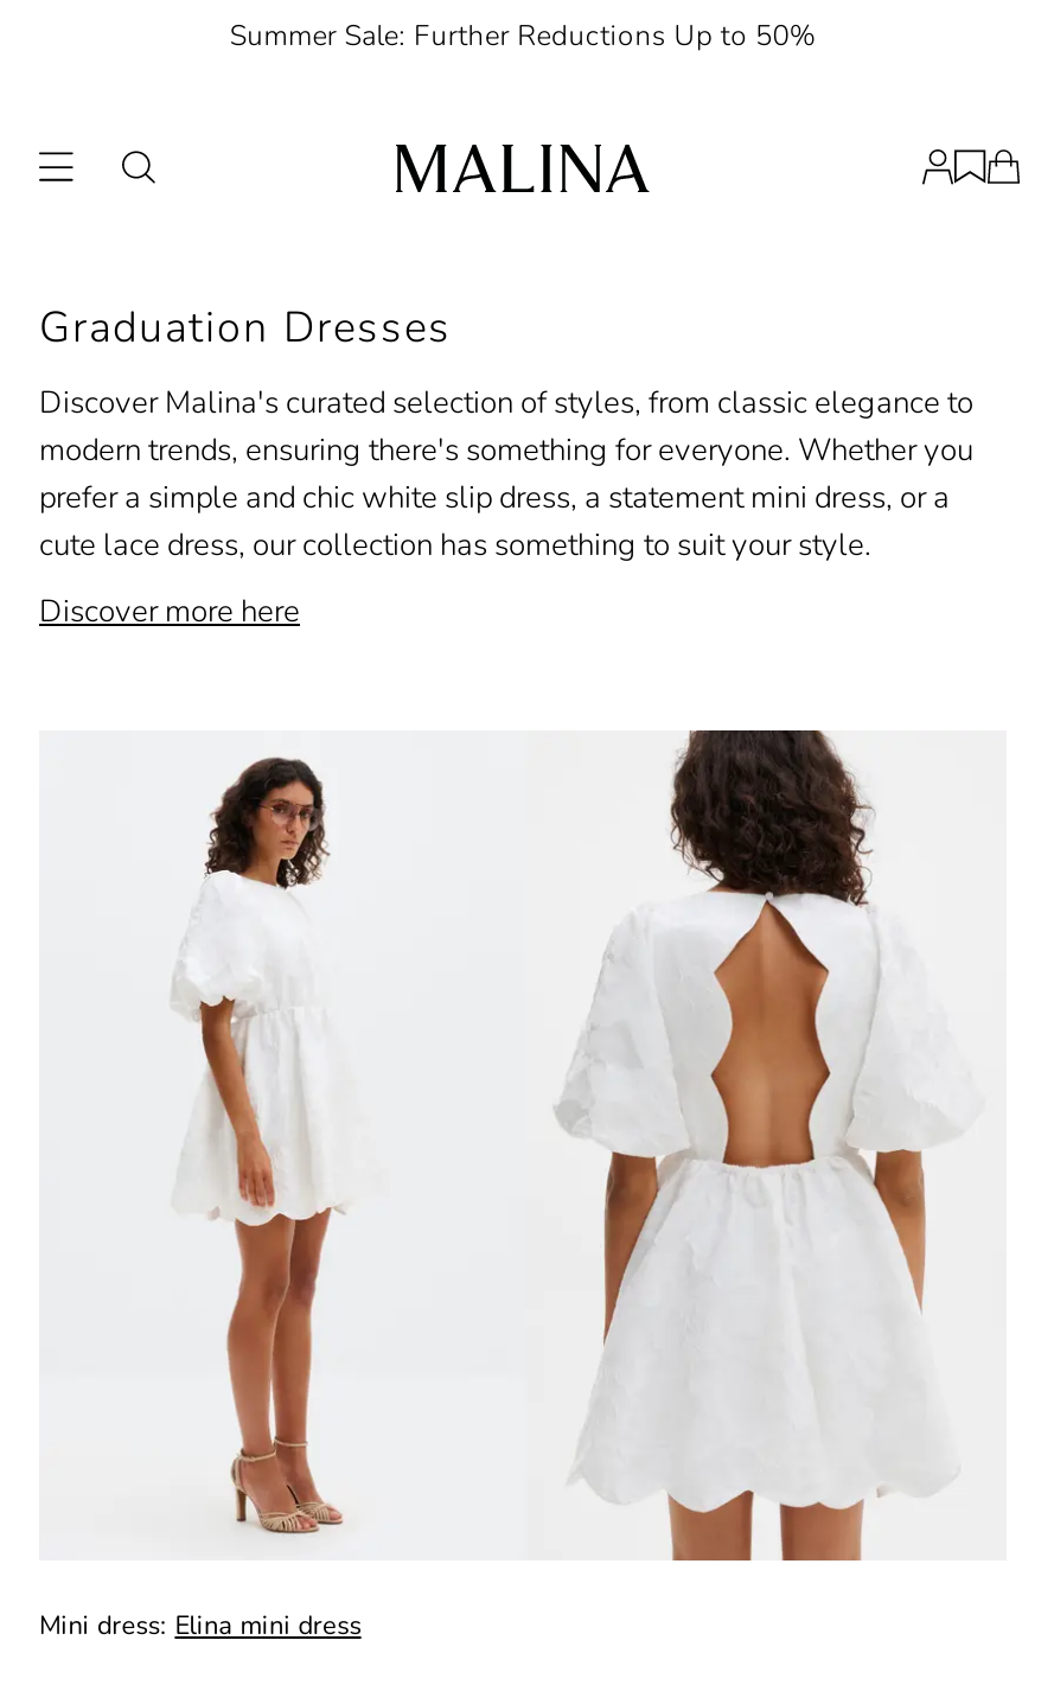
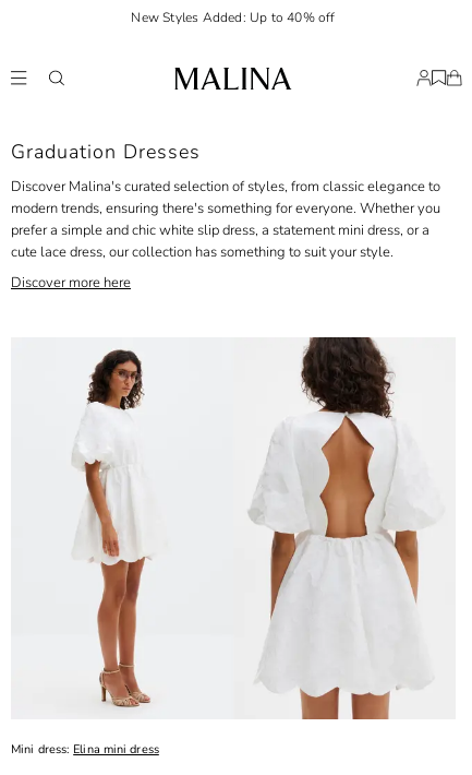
- Summer Sale: Further Reductions Up to 50%
+ New Styles Added: Up to 40% off
